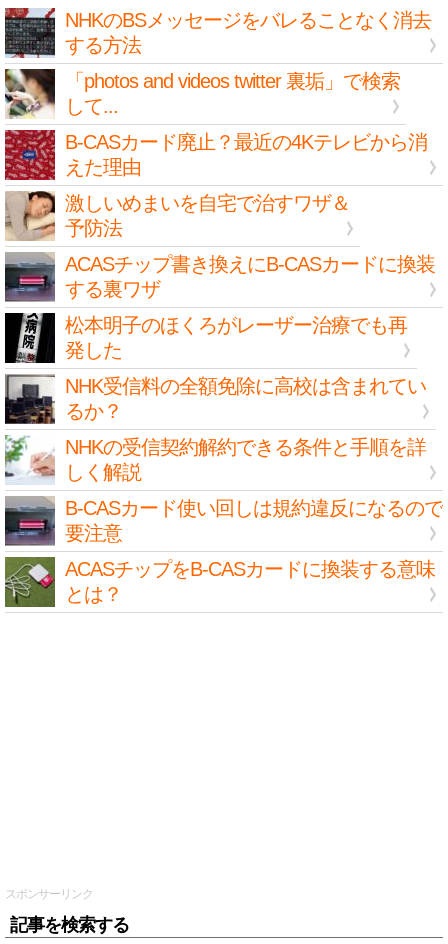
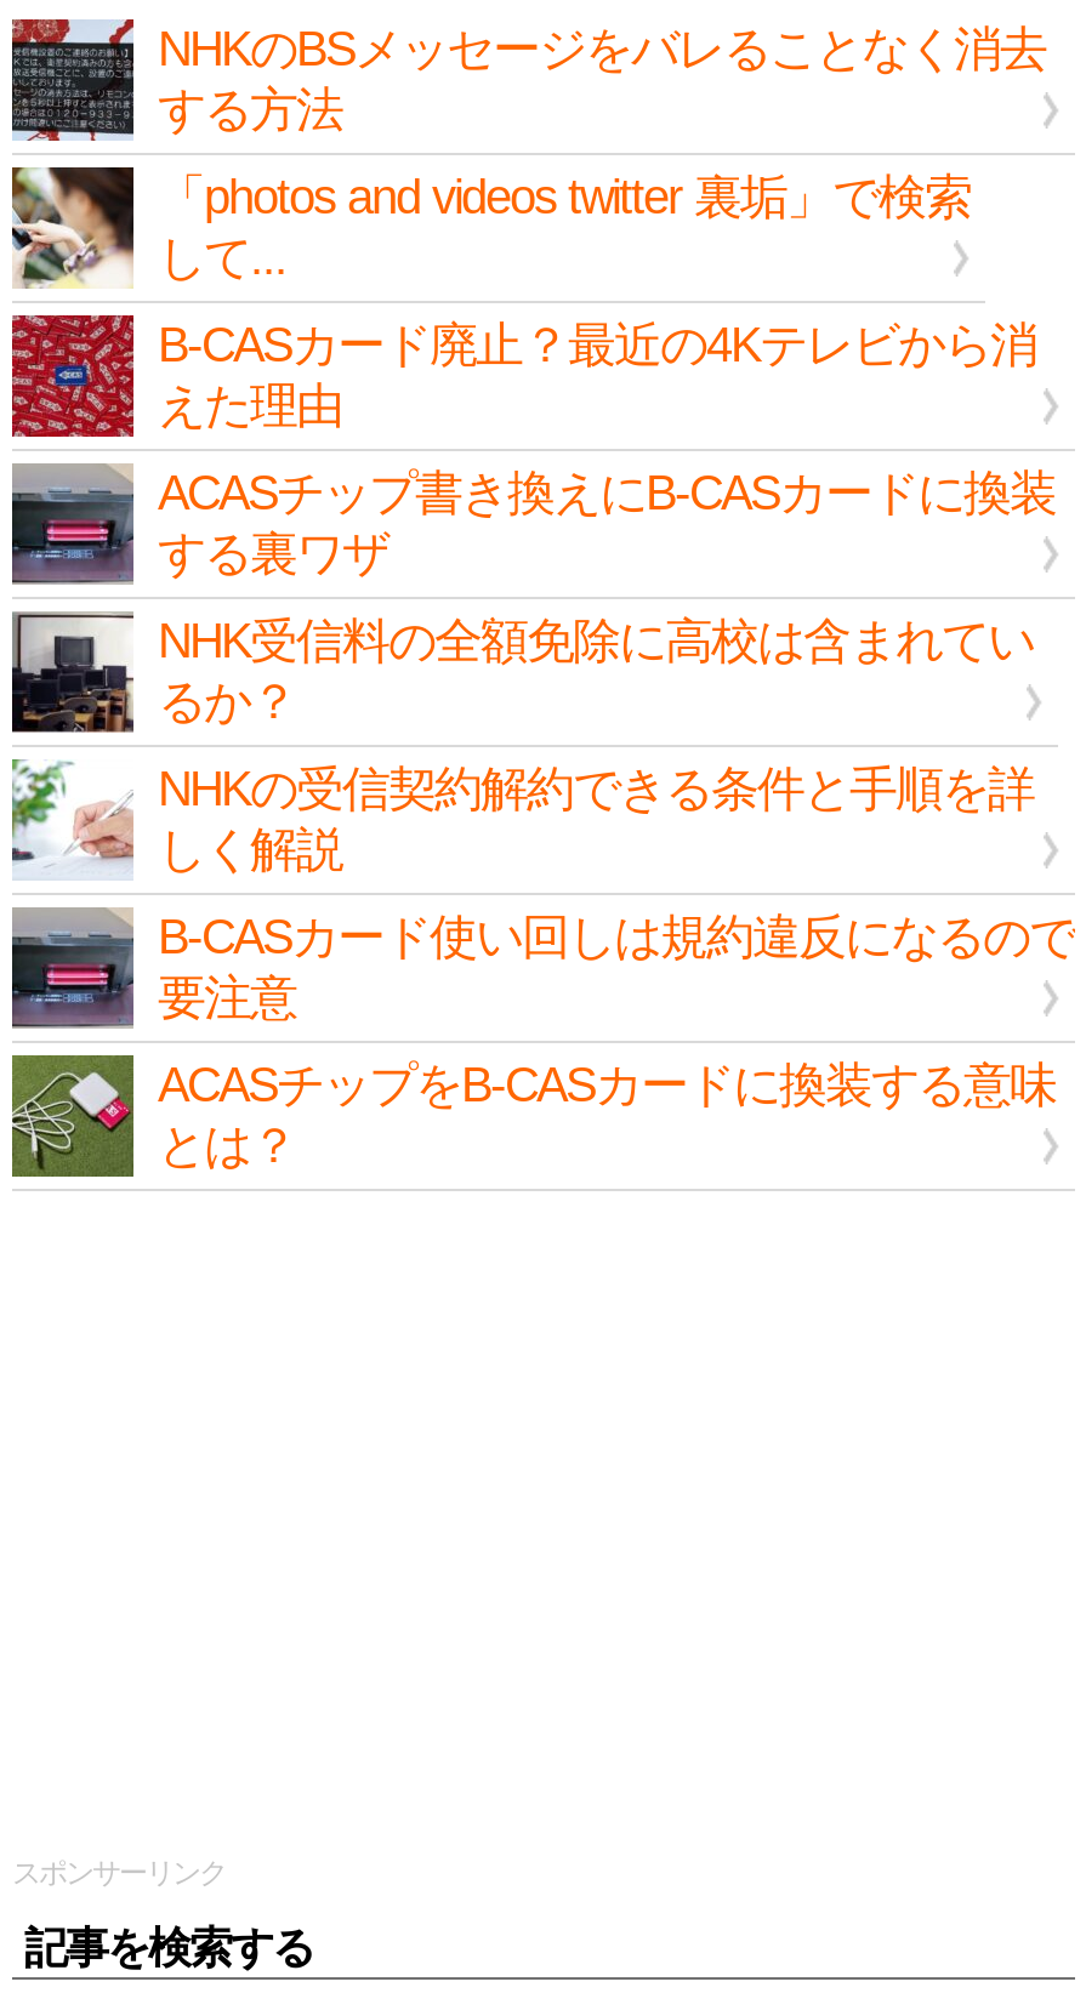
- [image]
- 激しいめまいを自宅で治すワザ＆
- 予防法

- [image]
- 松本明子のほくろがレーザー治療でも再
- 発した
